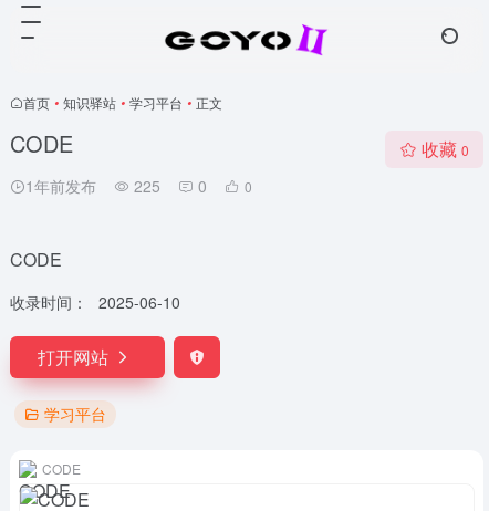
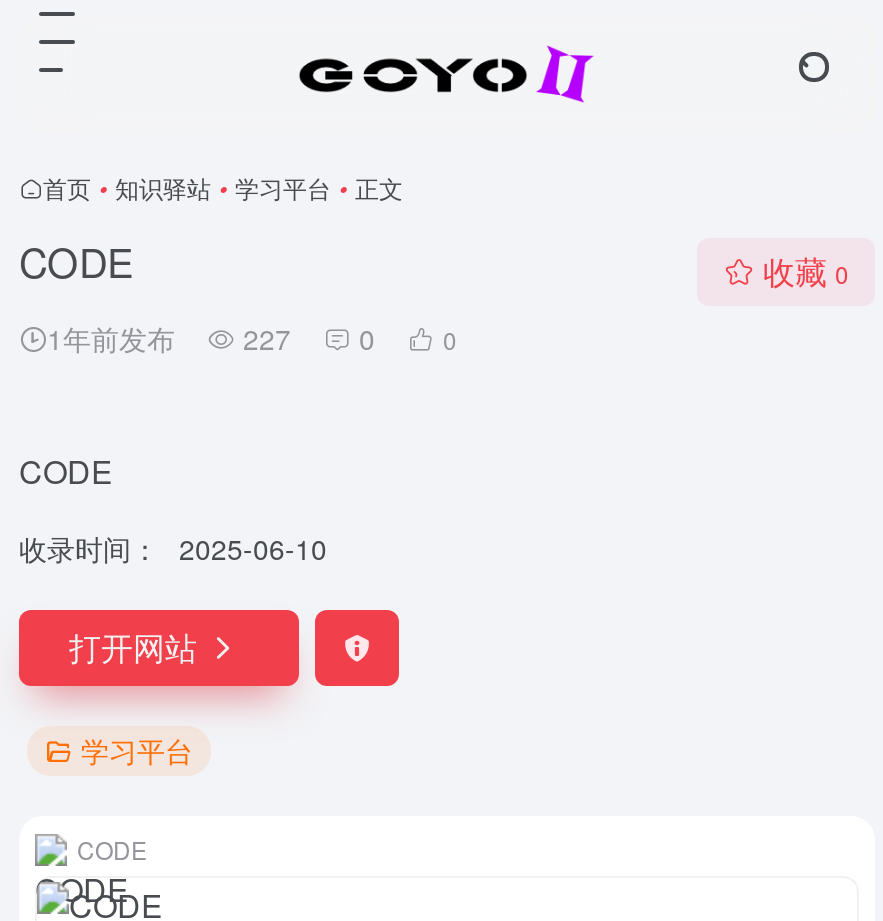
- 1年前发布 225 0 0
+ 1年前发布 227 0 0
